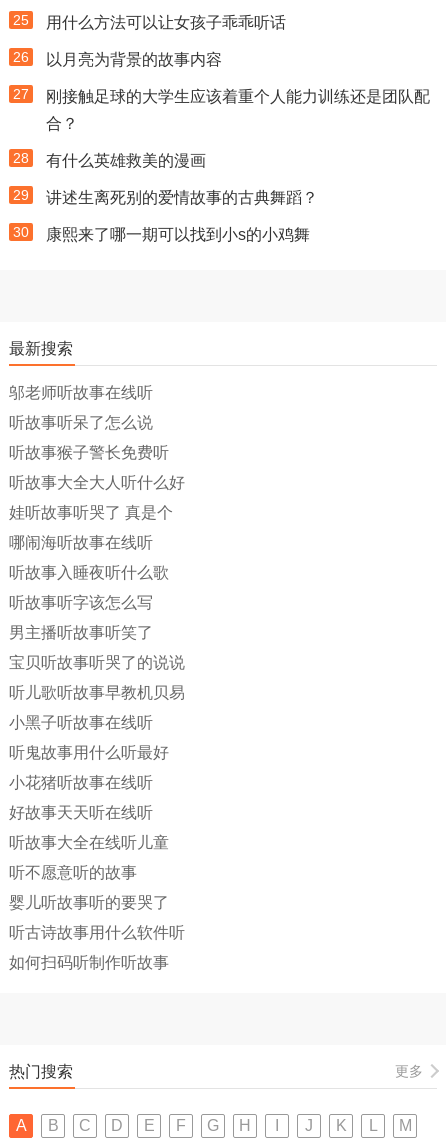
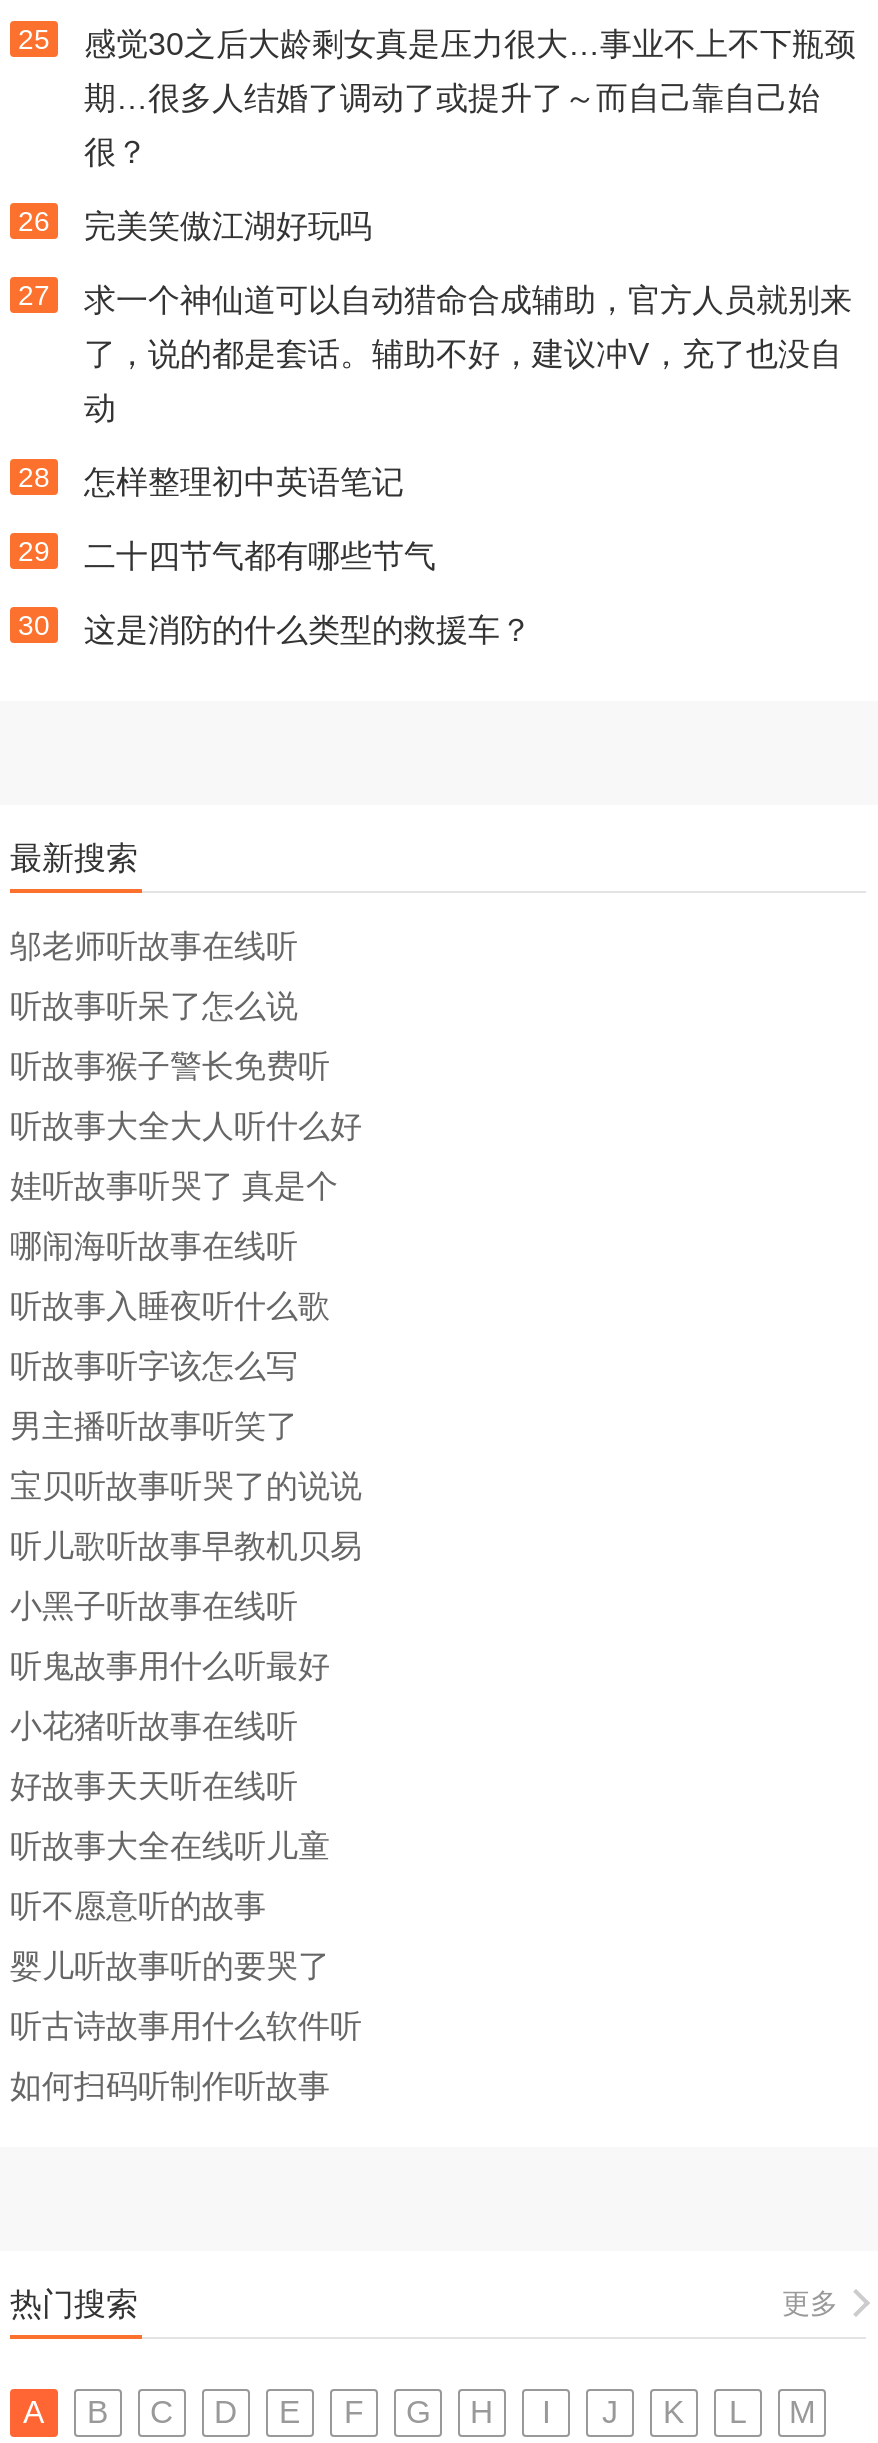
- 用什么方法可以让女孩子乖乖听话
+ 感觉30之后大龄剩女真是压力很大…事业不上不下瓶颈
+ 期…很多人结婚了调动了或提升了～而自己靠自己始
+ 很？

- 以月亮为背景的故事内容
+ 完美笑傲江湖好玩吗

- 刚接触足球的大学生应该着重个人能力训练还是团队配
- 合？
+ 求一个神仙道可以自动猎命合成辅助，官方人员就别来
+ 了，说的都是套话。辅助不好，建议冲V，充了也没自
+ 动

- 有什么英雄救美的漫画
+ 怎样整理初中英语笔记

- 讲述生离死别的爱情故事的古典舞蹈？
+ 二十四节气都有哪些节气

- 康熙来了哪一期可以找到小s的小鸡舞
+ 这是消防的什么类型的救援车？
